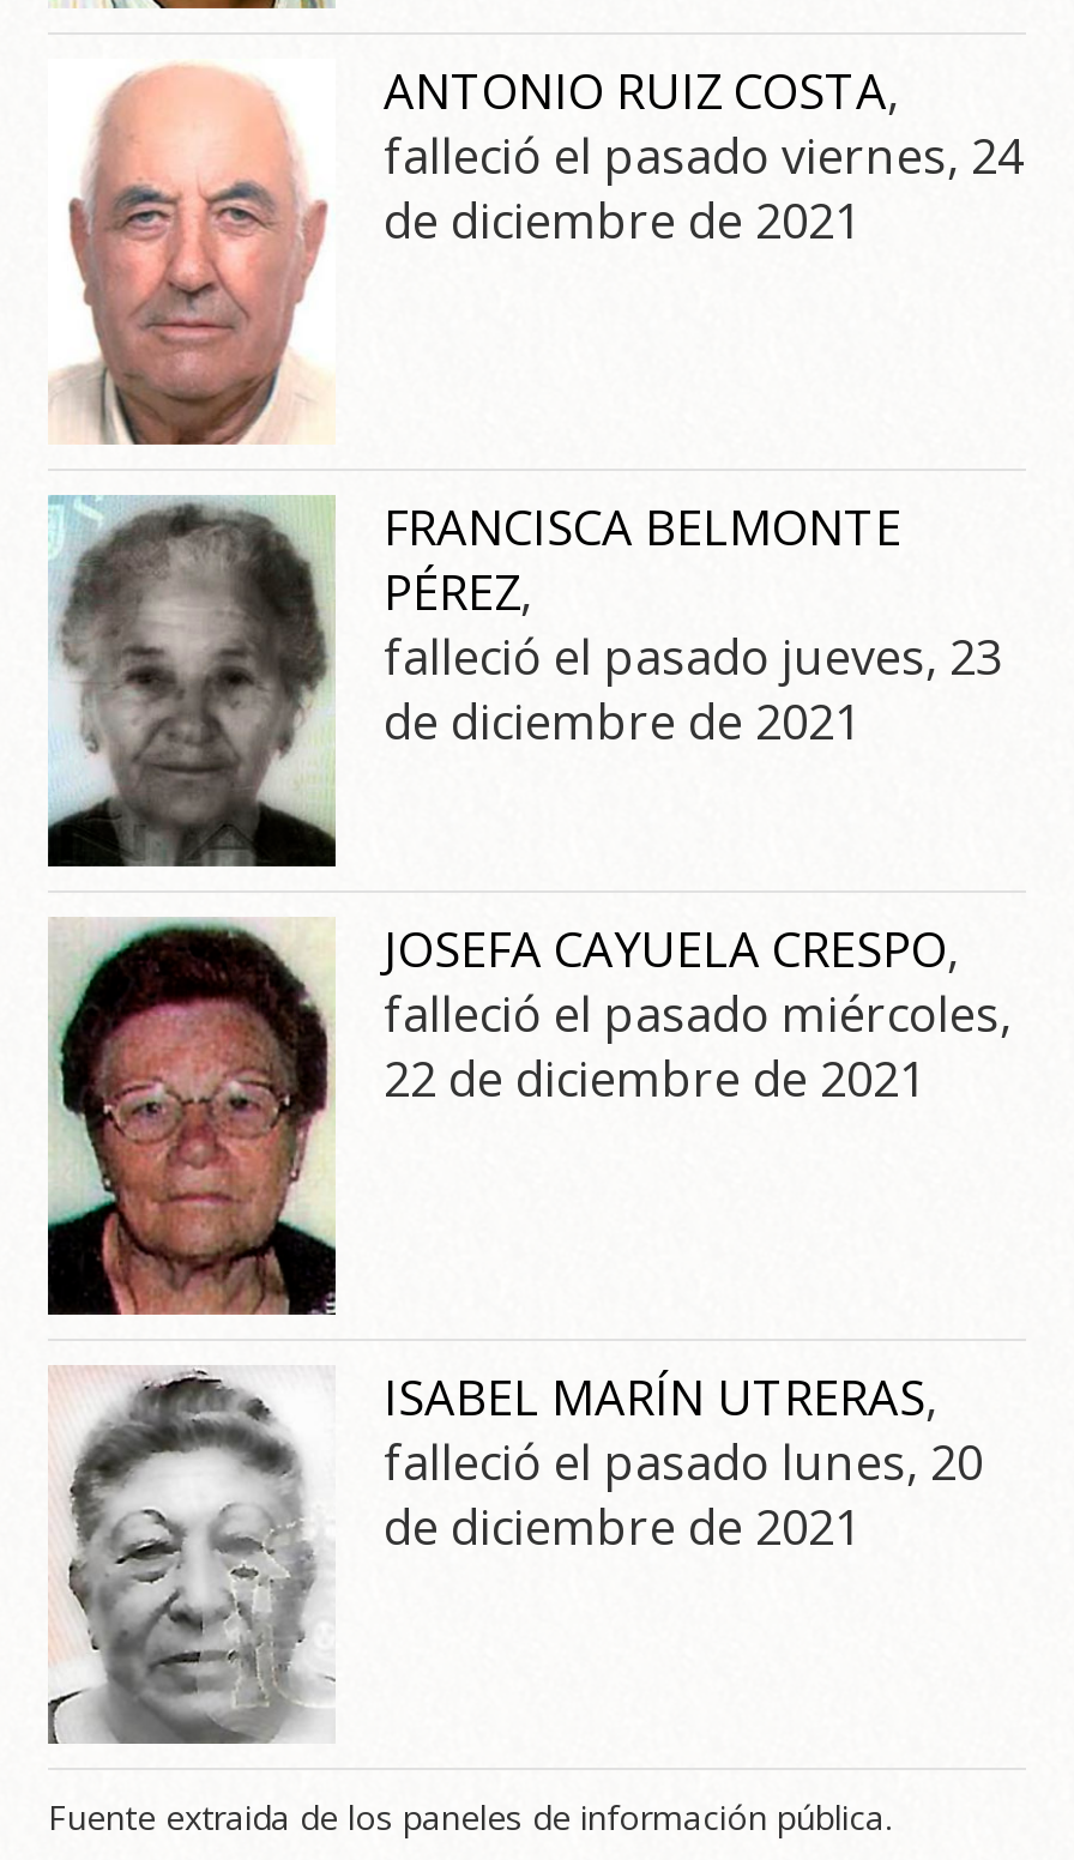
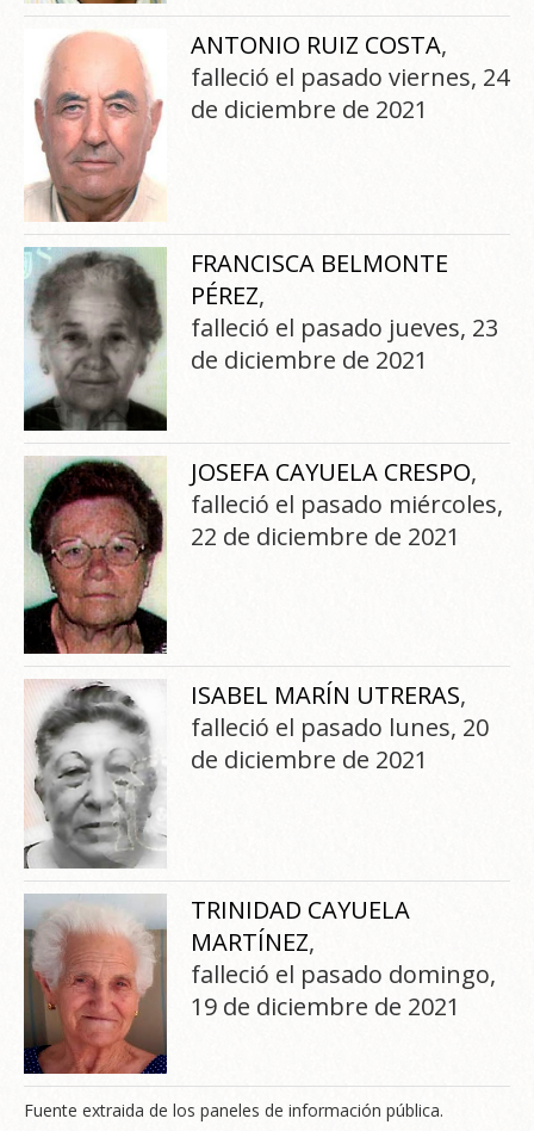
+ [image]
+ TRINIDAD CAYUELA
+ MARTÍNEZ,
+ falleció el pasado domingo,
+ 19 de diciembre de 2021
